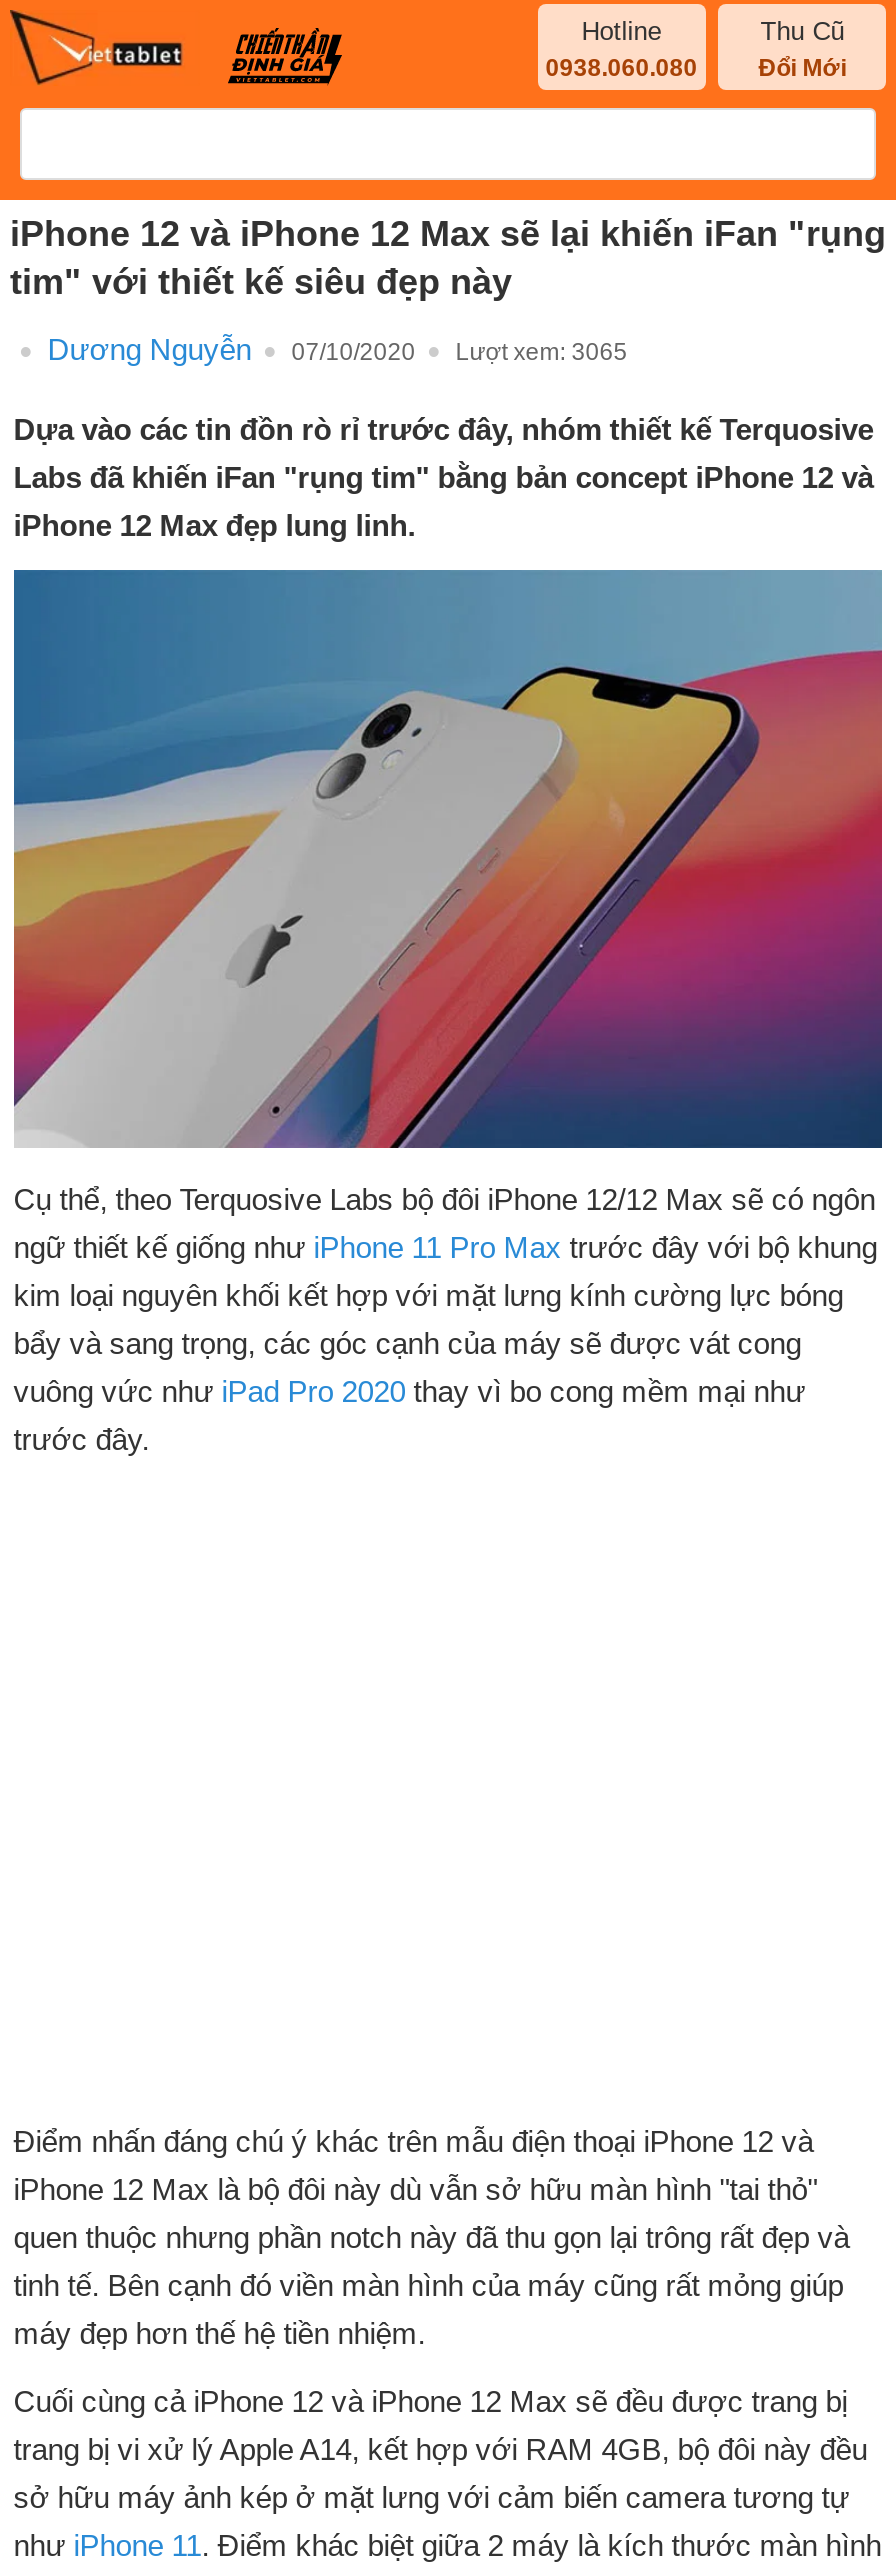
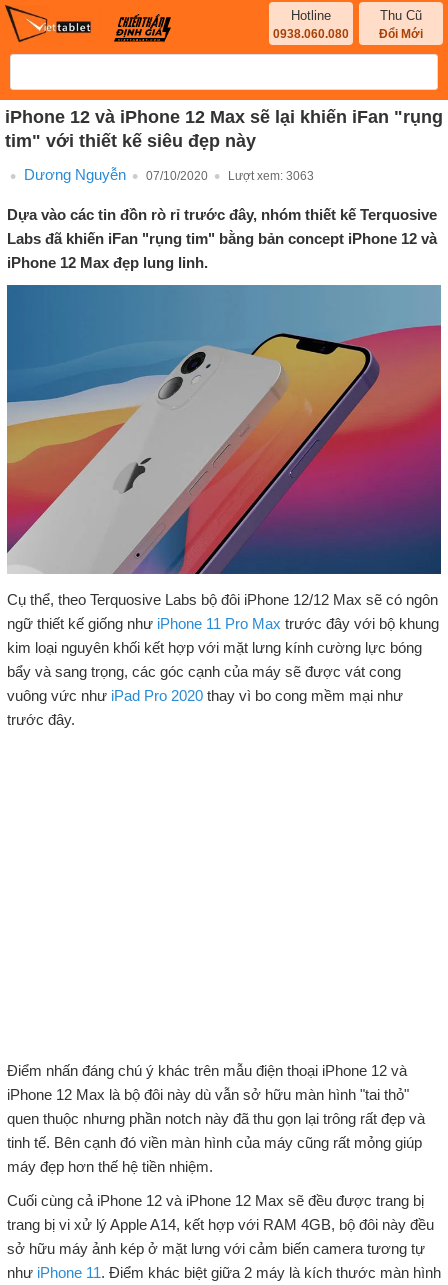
- Dương Nguyễn 07/10/2020 Lượt xem: 3065
+ Dương Nguyễn 07/10/2020 Lượt xem: 3063
